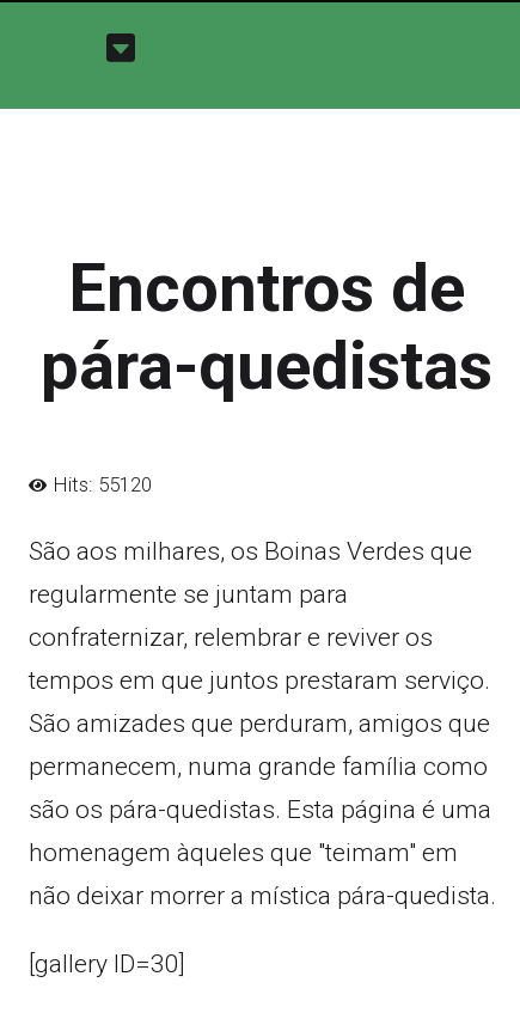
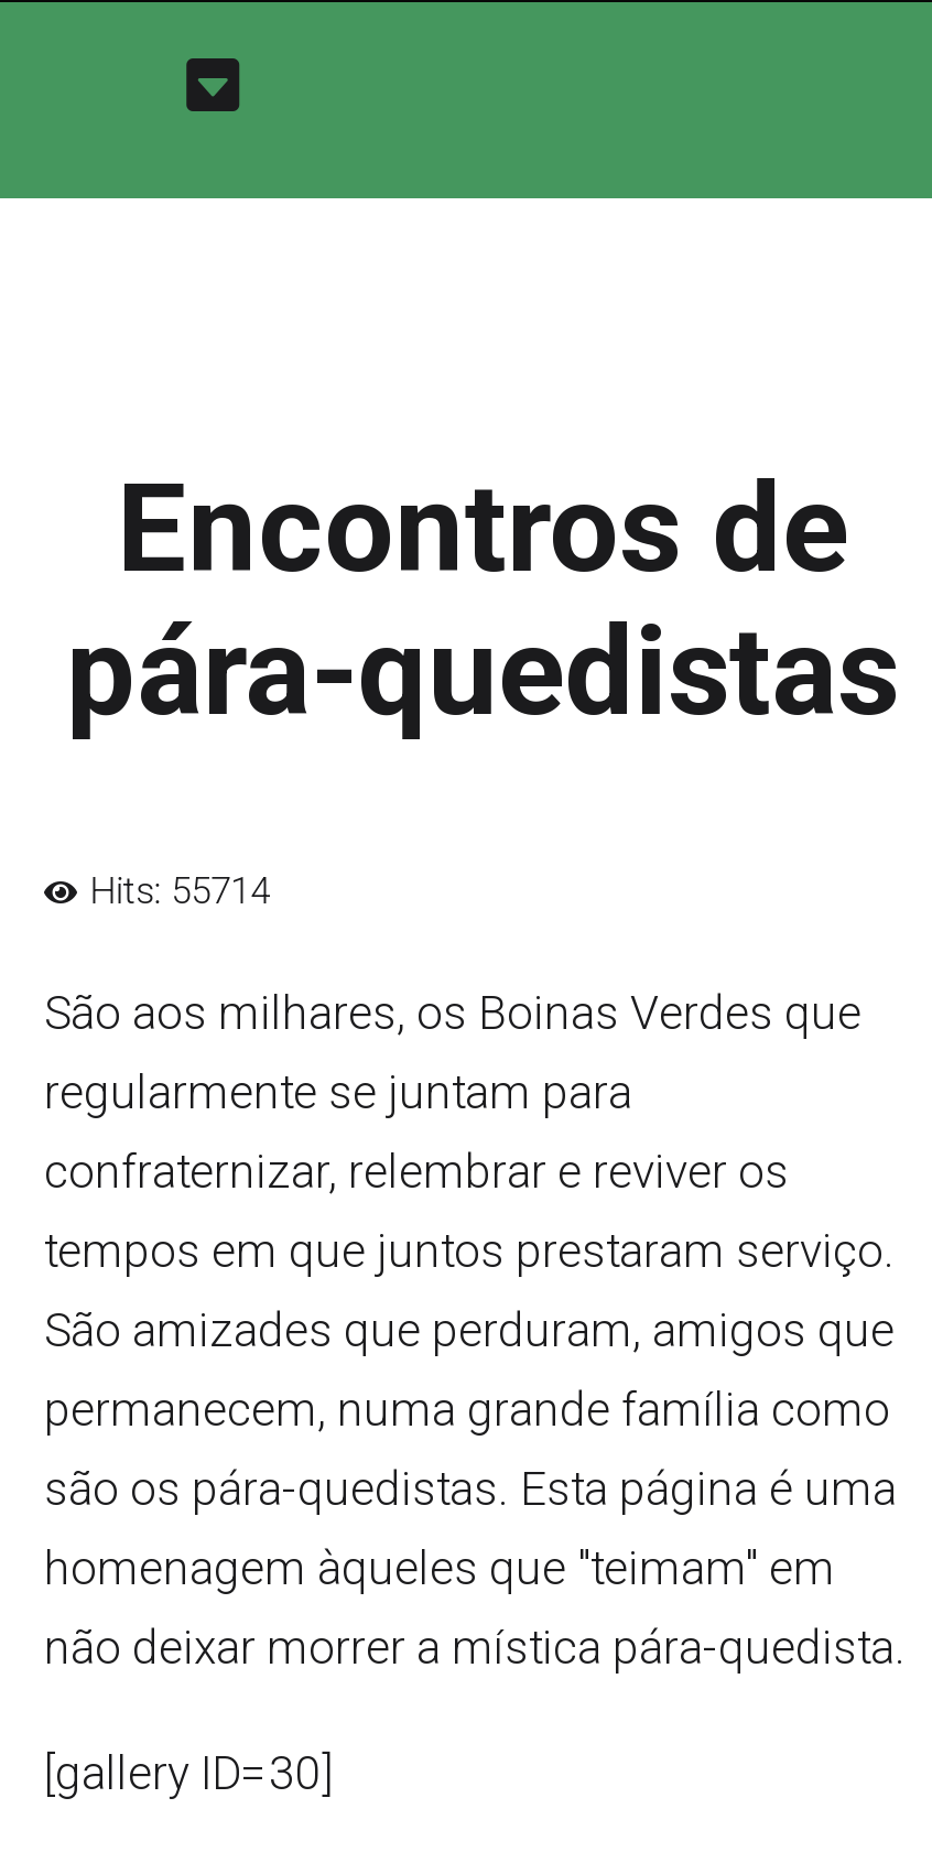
- Hits: 55120
+ Hits: 55714
